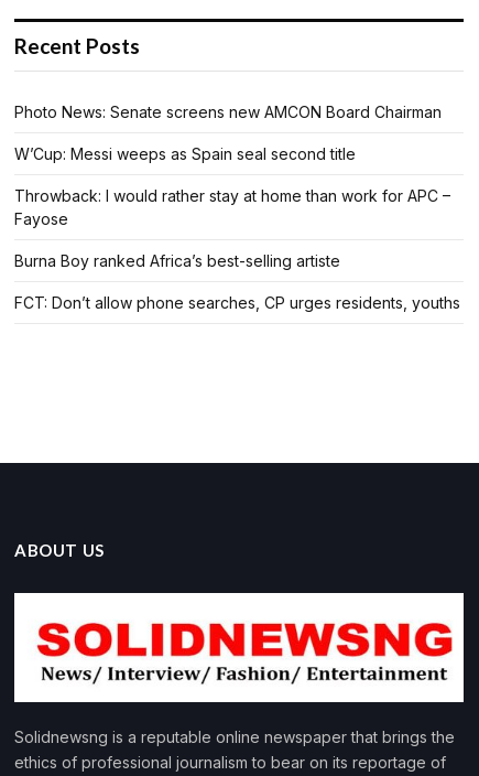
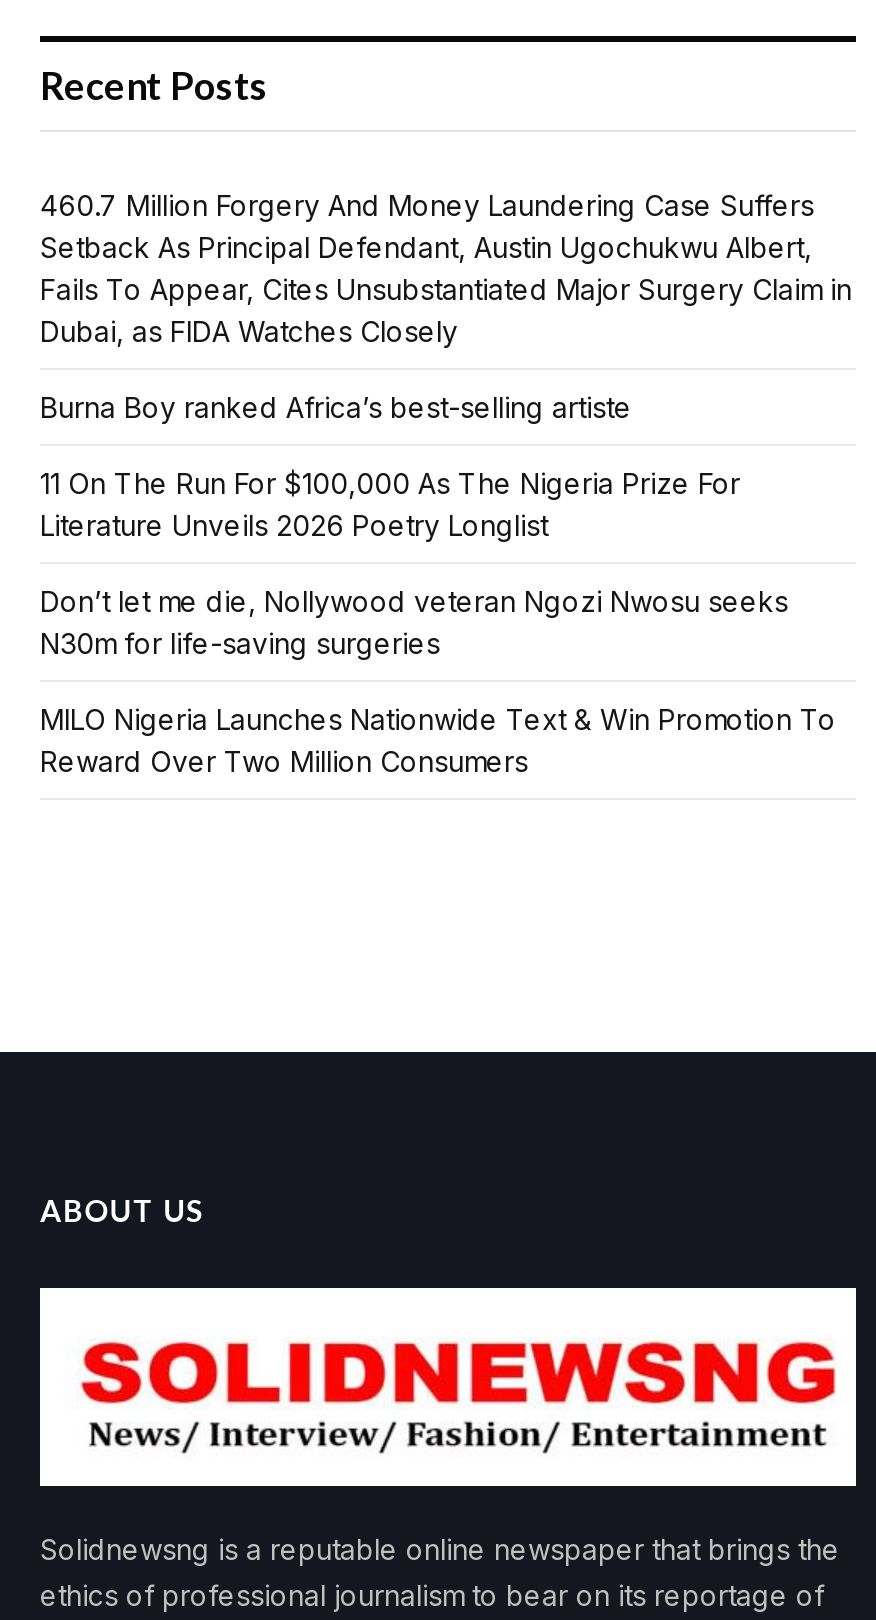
- Photo News: Senate screens new AMCON Board Chairman
- W’Cup: Messi weeps as Spain seal second title
- Throwback: I would rather stay at home than work for APC –
- Fayose
+ 460.7 Million Forgery And Money Laundering Case Suffers
+ Setback As Principal Defendant, Austin Ugochukwu Albert,
+ Fails To Appear, Cites Unsubstantiated Major Surgery Claim in
+ Dubai, as FIDA Watches Closely

moved up: Burna Boy ranked Africa’s best-selling artiste

- FCT: Don’t allow phone searches, CP urges residents, youths
+ 11 On The Run For $100,000 As The Nigeria Prize For
+ Literature Unveils 2026 Poetry Longlist
+ Don’t let me die, Nollywood veteran Ngozi Nwosu seeks
+ N30m for life-saving surgeries
+ MILO Nigeria Launches Nationwide Text & Win Promotion To
+ Reward Over Two Million Consumers
